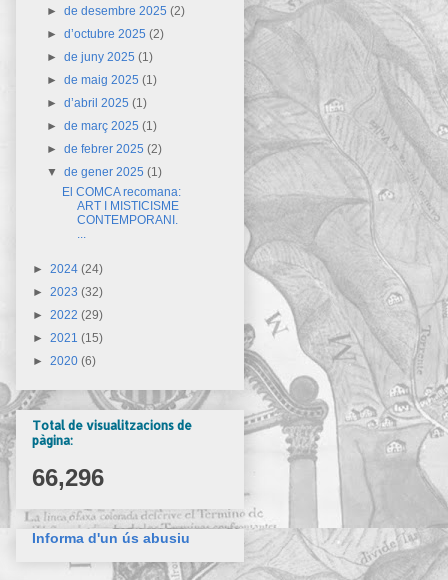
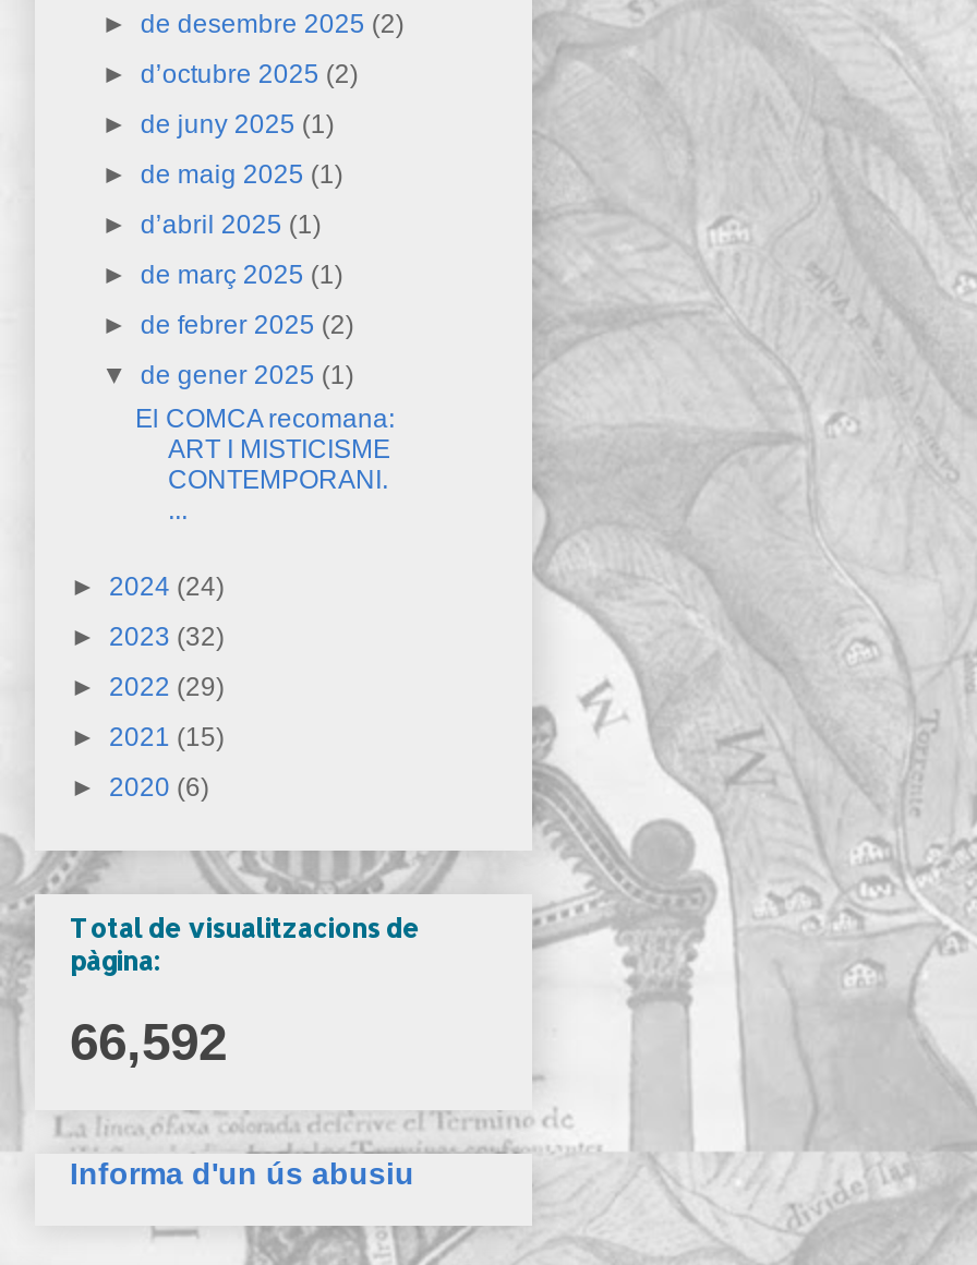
- 66,296
+ 66,592
